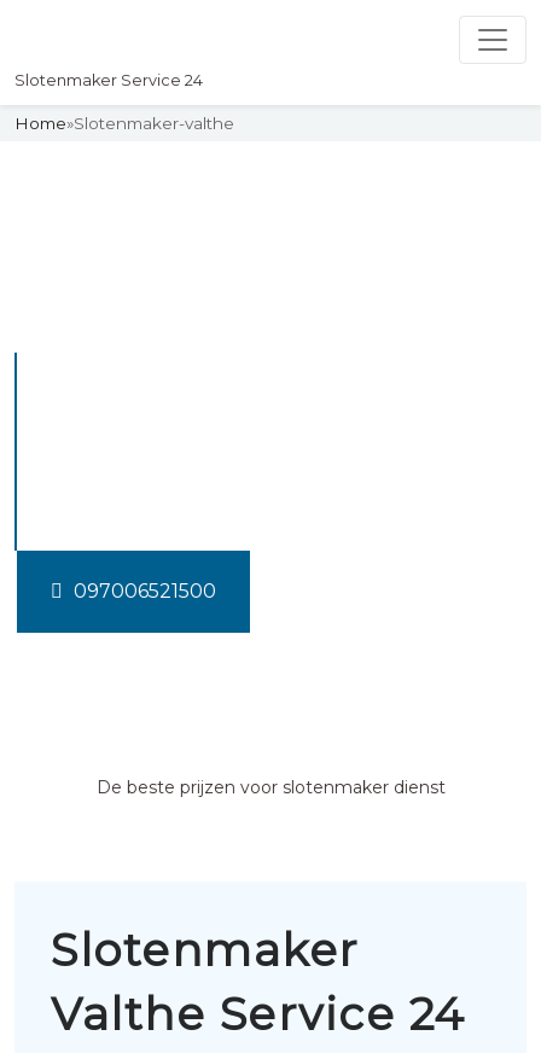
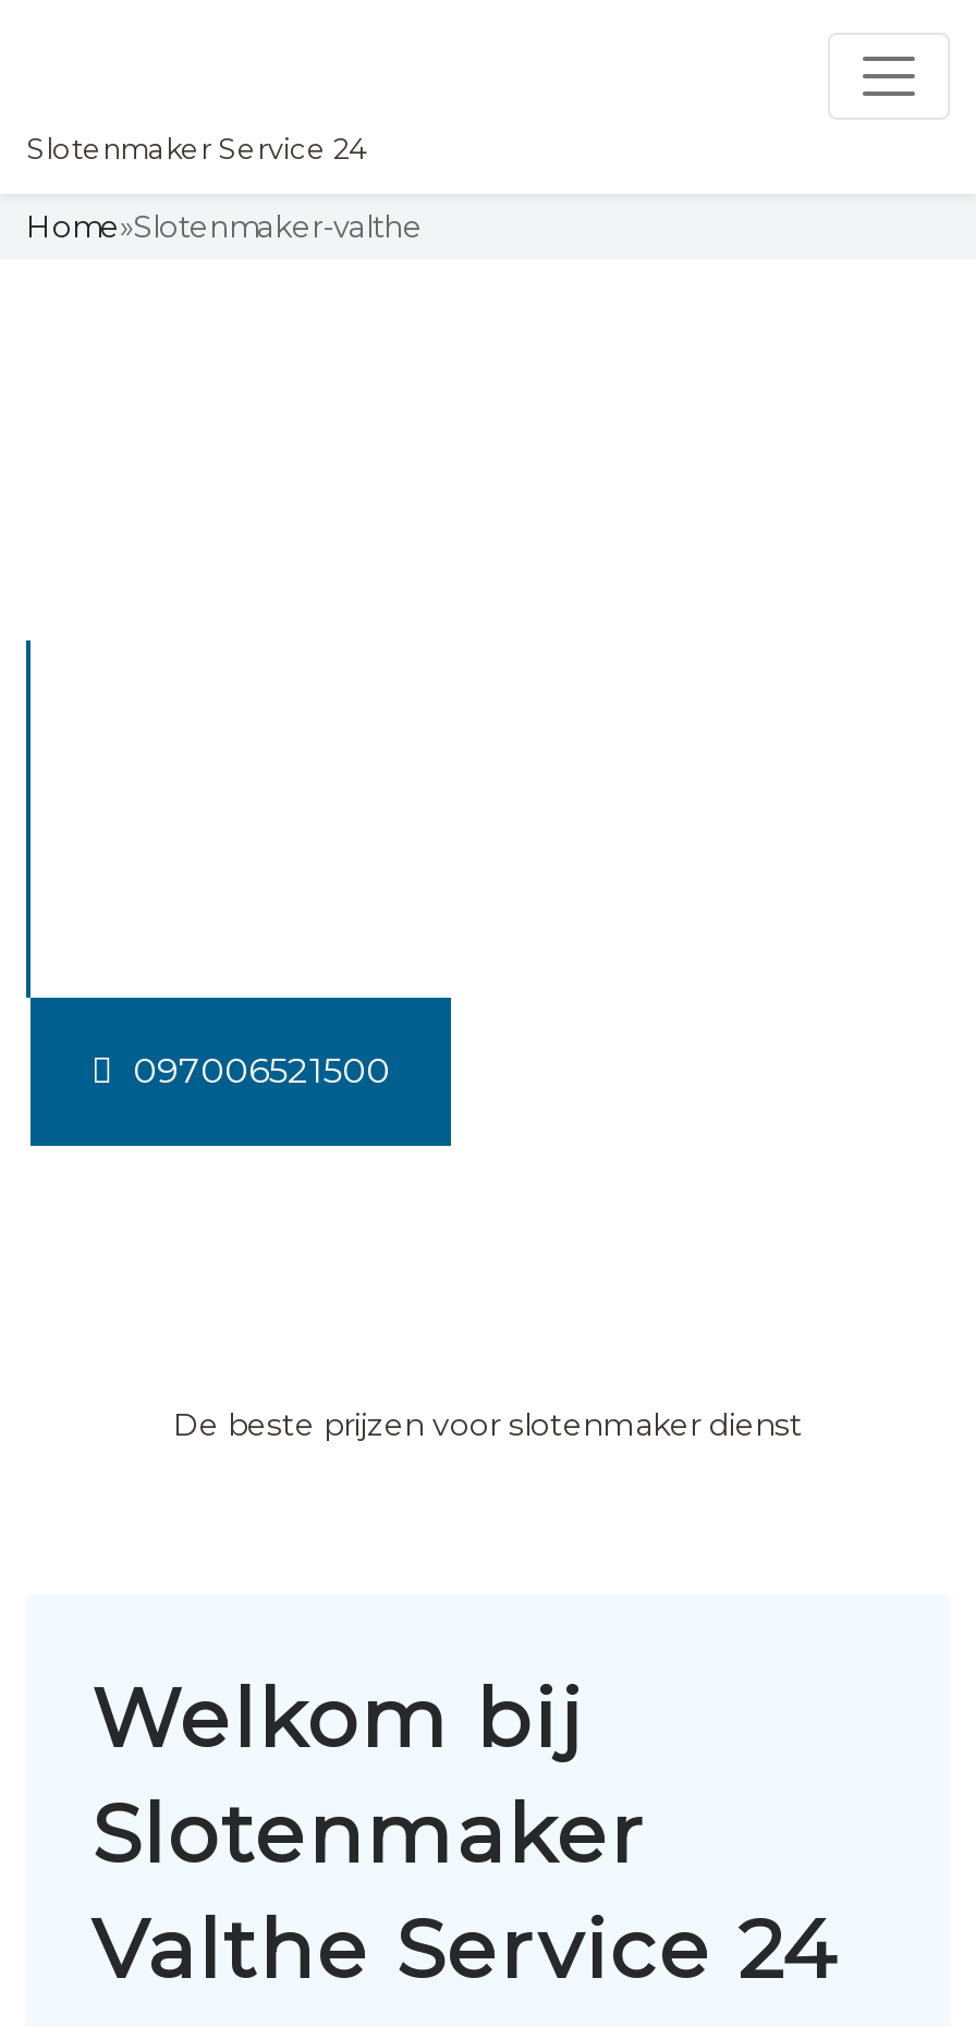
+ Welkom bij
